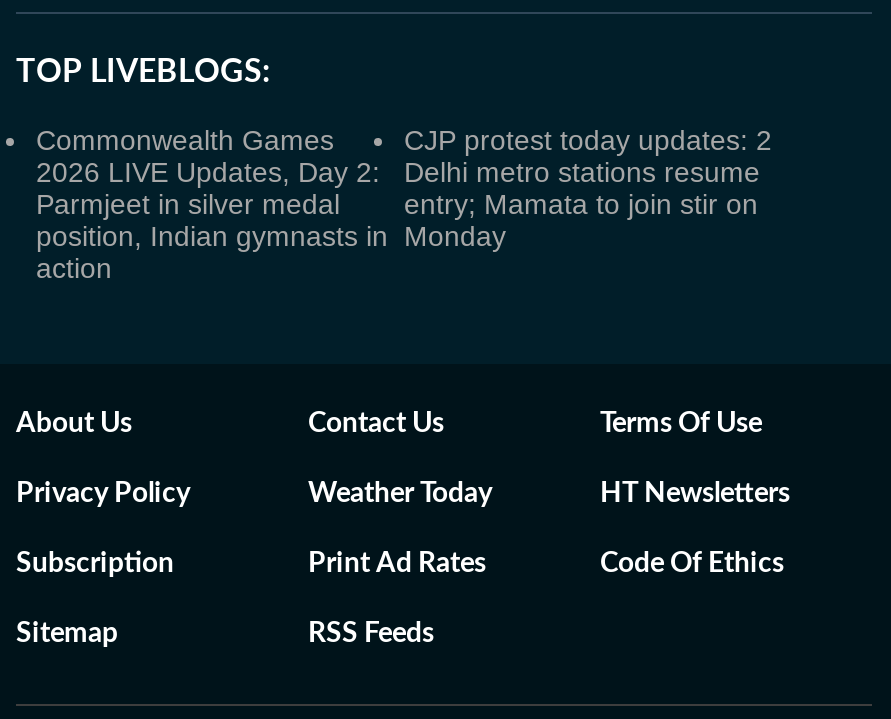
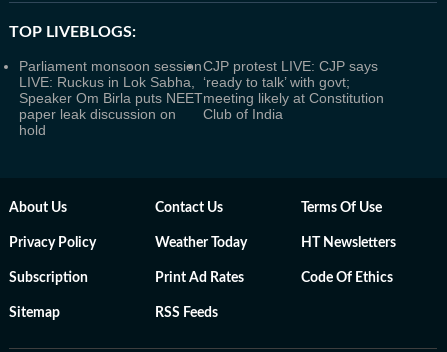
- Commonwealth Games
- 2026 LIVE Updates, Day 2:
- Parmjeet in silver medal
- position, Indian gymnasts in
- action
+ Parliament monsoon session
+ LIVE: Ruckus in Lok Sabha,
+ Speaker Om Birla puts NEET
+ paper leak discussion on
+ hold

- CJP protest today updates: 2
- Delhi metro stations resume
- entry; Mamata to join stir on
- Monday
+ CJP protest LIVE: CJP says
+ ‘ready to talk’ with govt;
+ meeting likely at Constitution
+ Club of India
